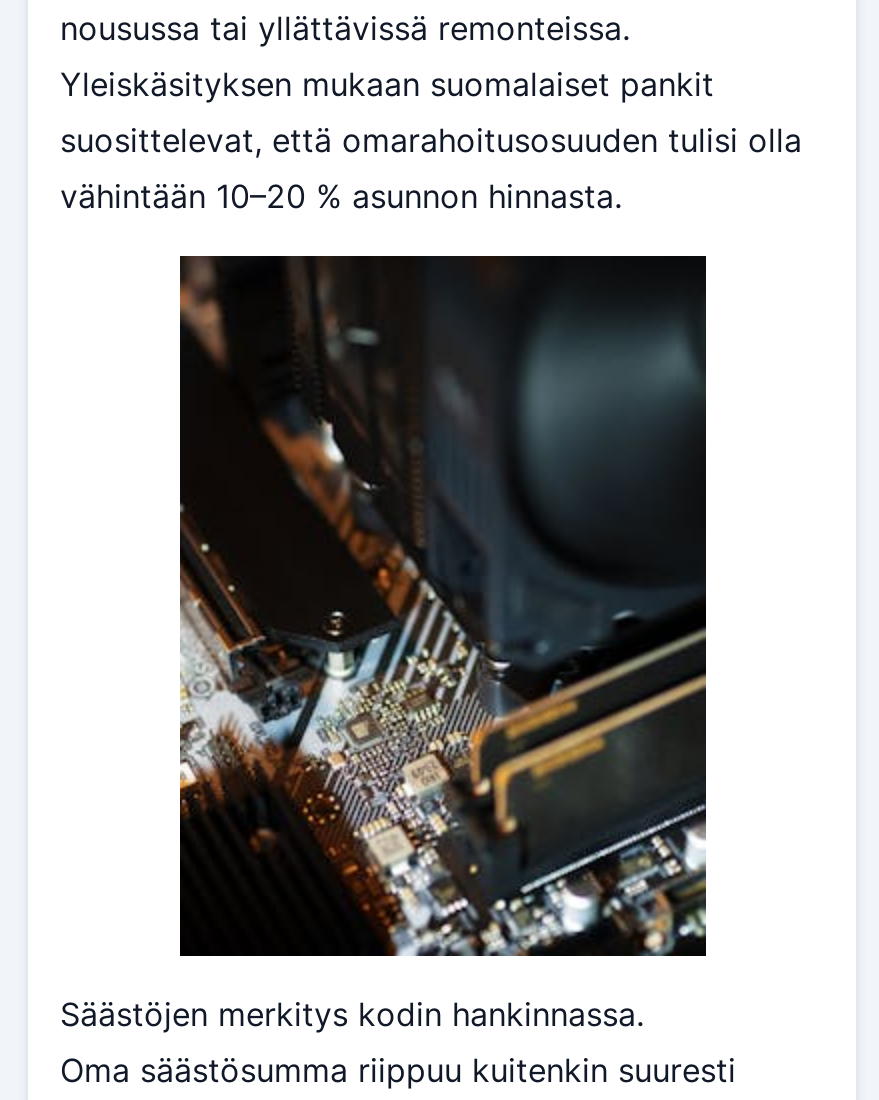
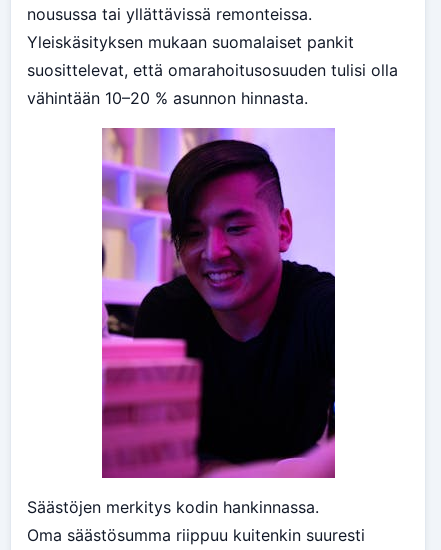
- [image]
+ [image]
